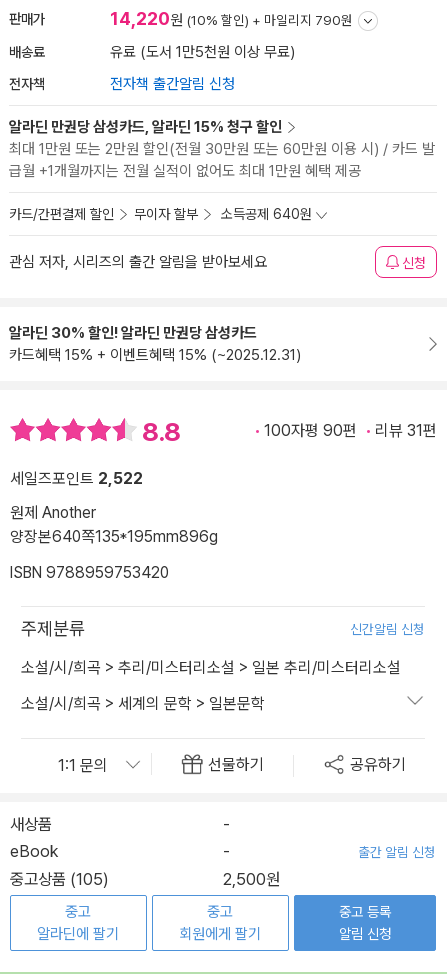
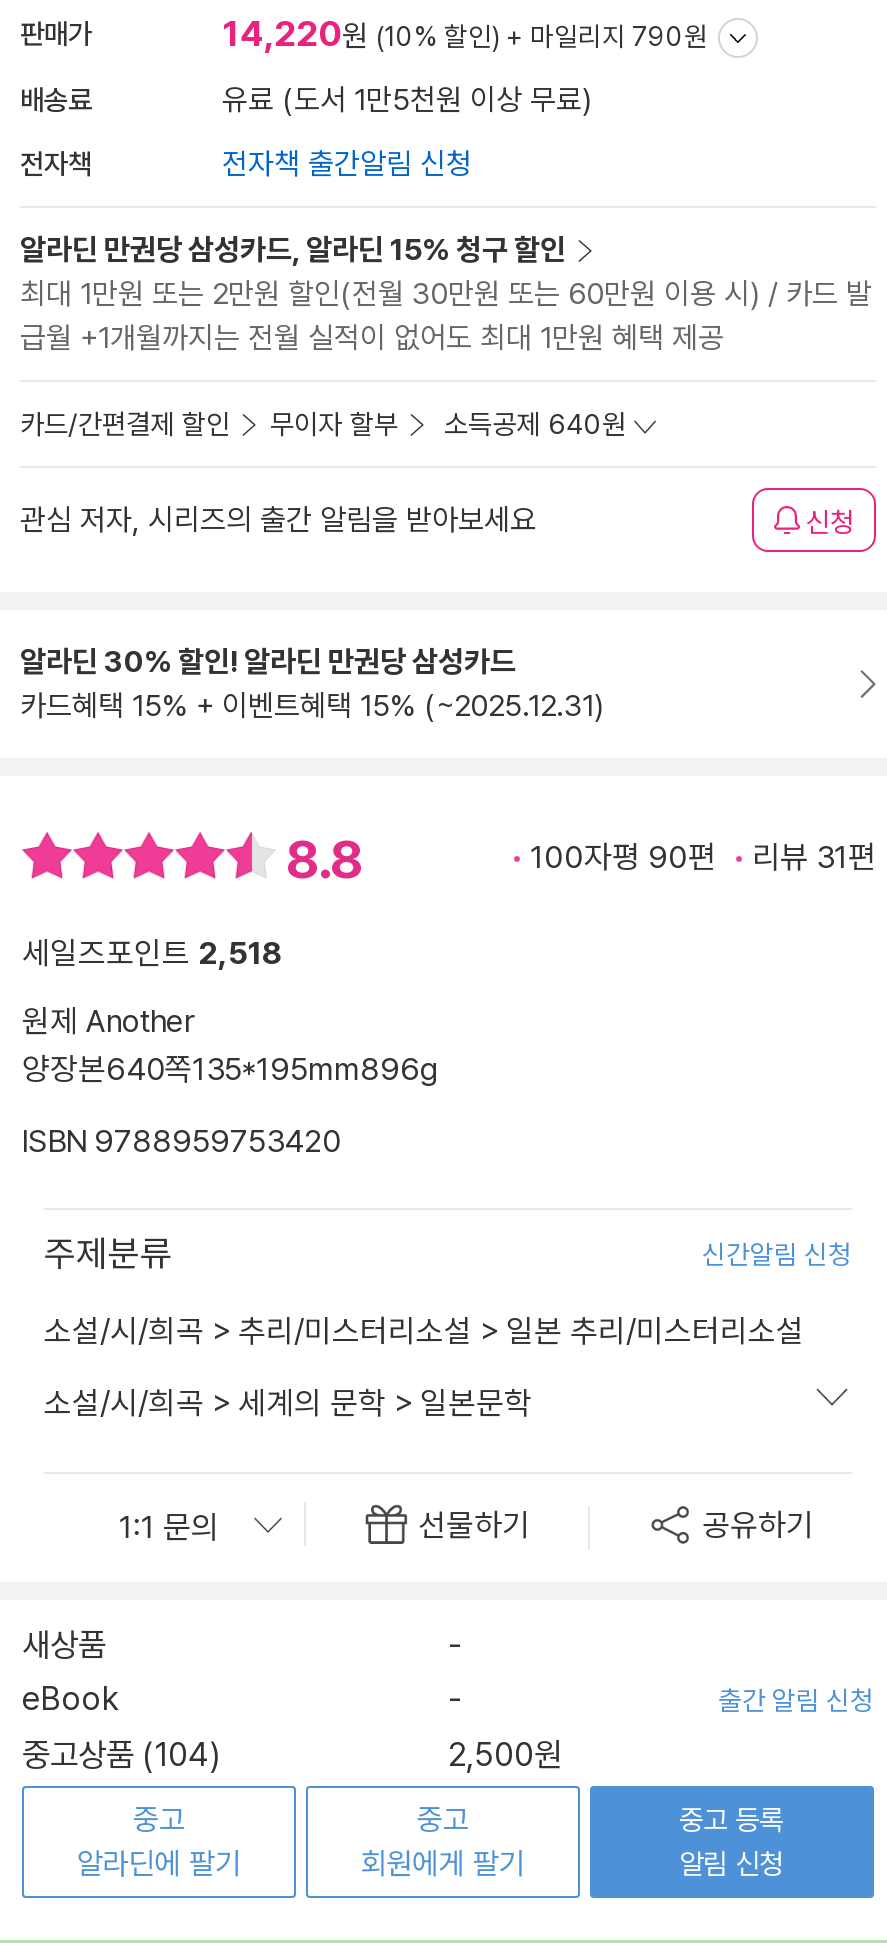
- 세일즈포인트 2,522
+ 세일즈포인트 2,518

- 중고상품 (105)
+ 중고상품 (104)
